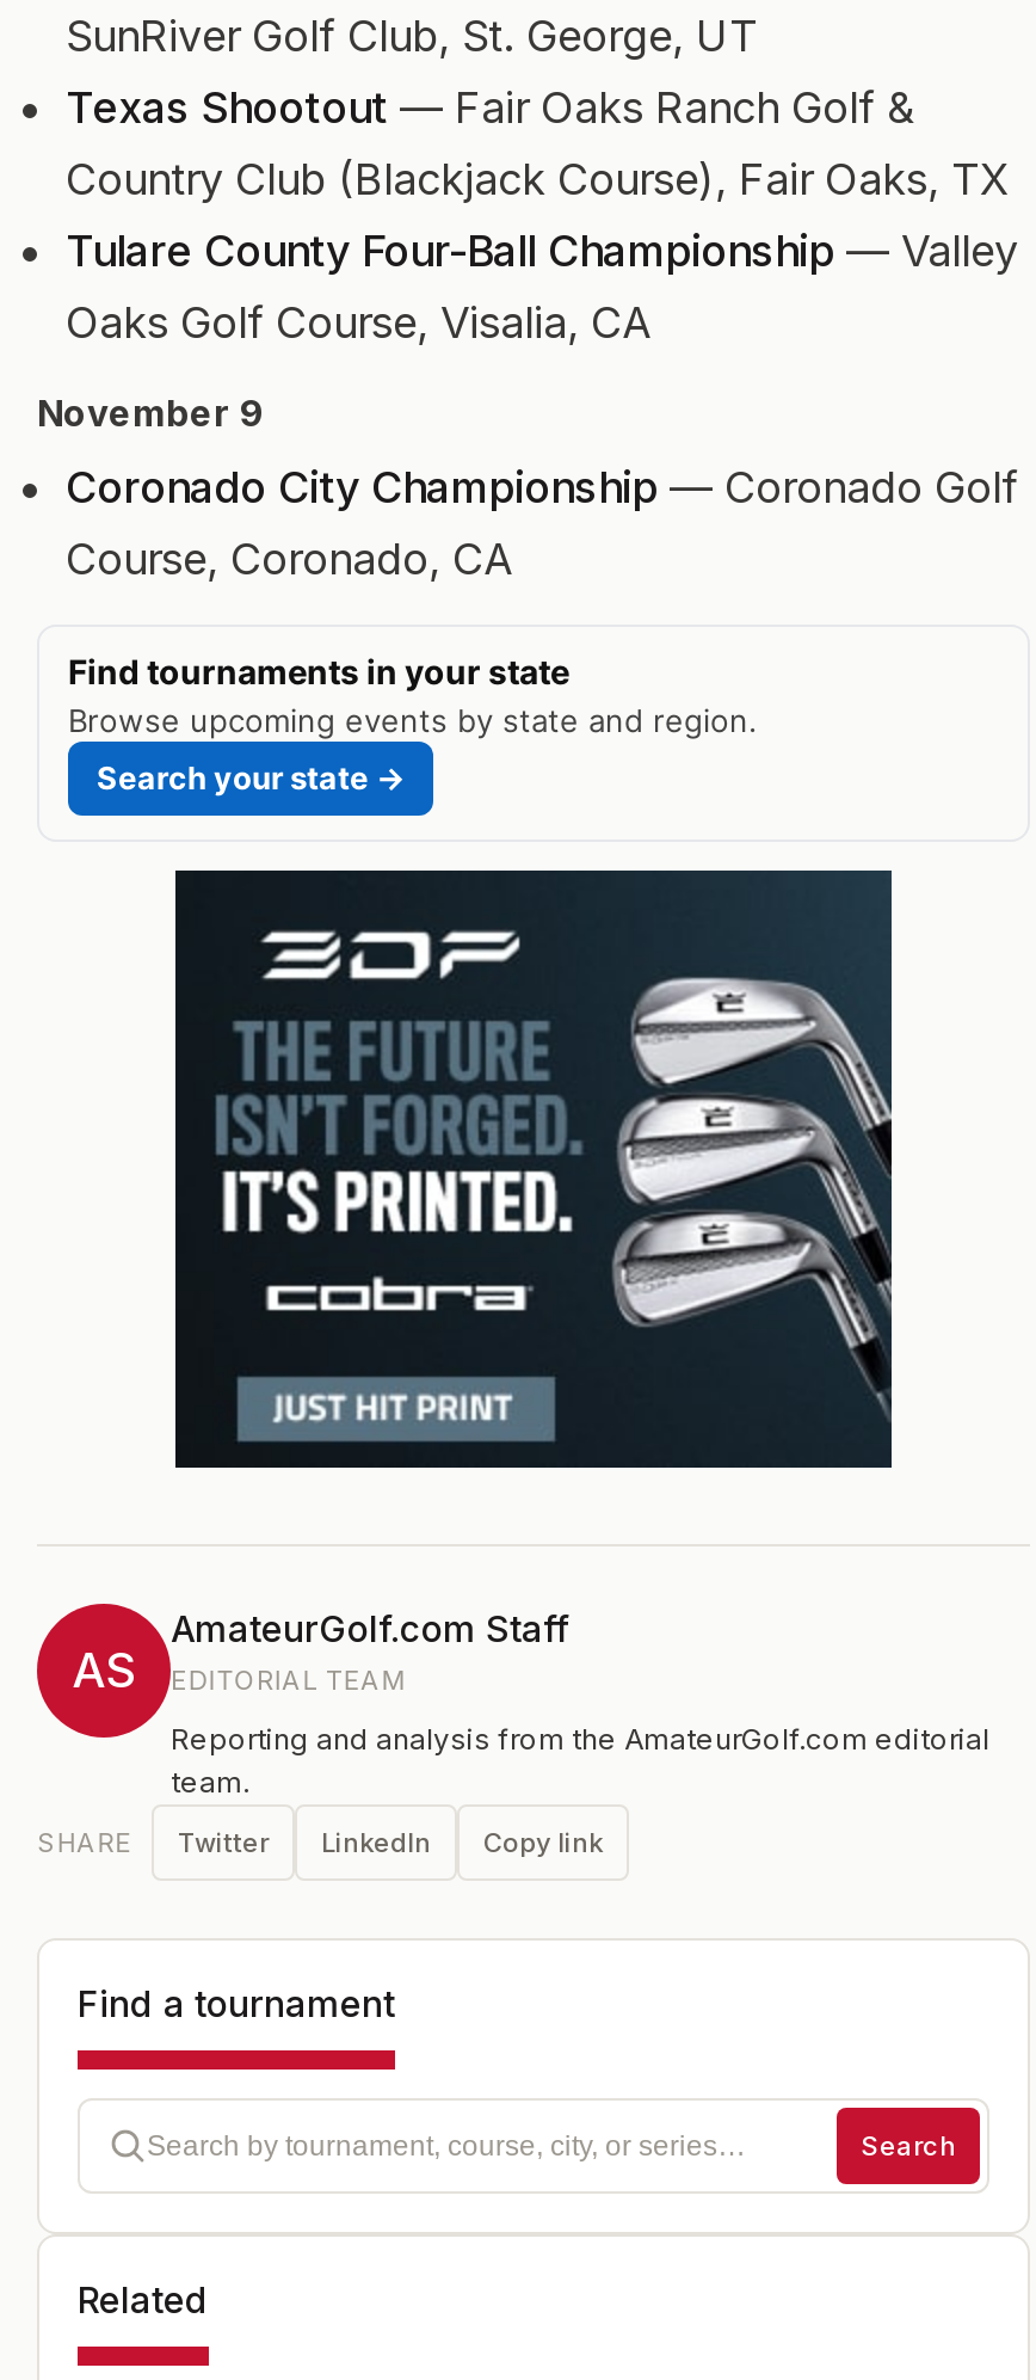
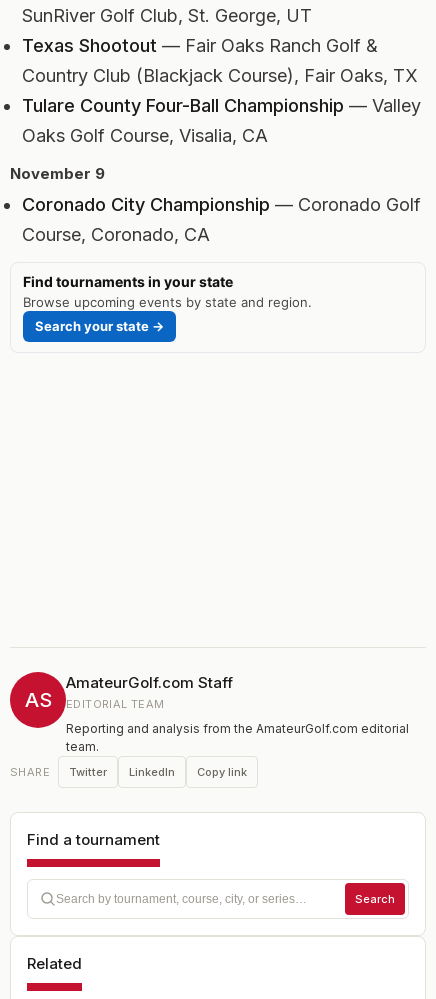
- [image]
